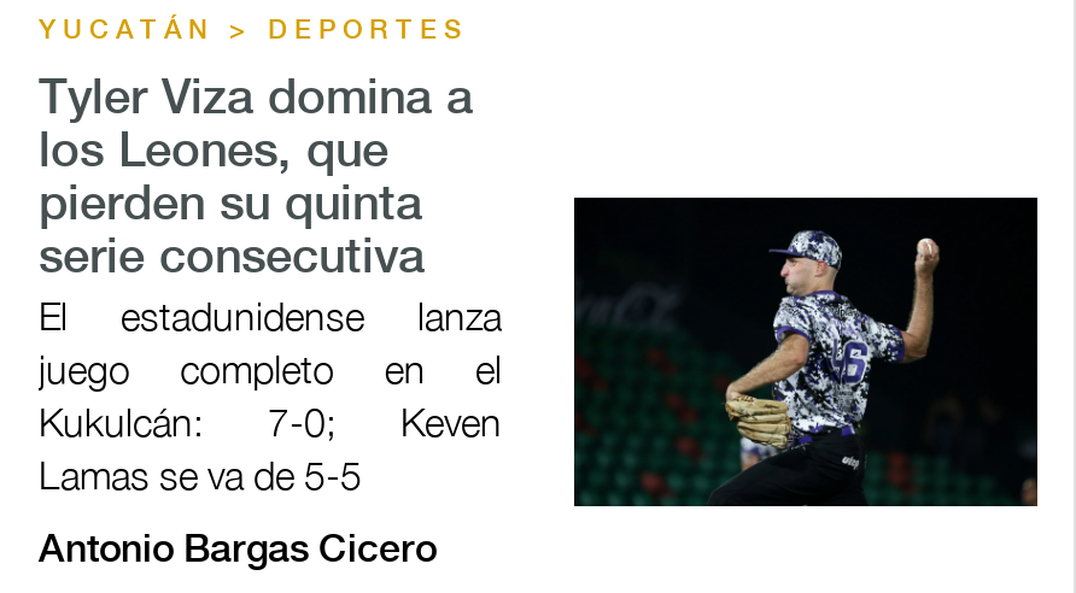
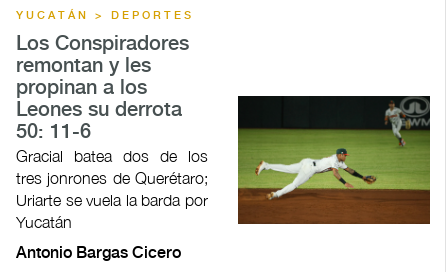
- [image]
- Tyler Viza domina a
- los Leones, que
- pierden su quinta
- serie consecutiva
- El estadunidense lanza
- juego completo en el
- Kukulcán: 7-0; Keven
- Lamas se va de 5-5
+ [image]
+ Los Conspiradores
+ remontan y les
+ propinan a los
+ Leones su derrota
+ 50: 11-6
+ Gracial batea dos de los
+ tres jonrones de Querétaro;
+ Uriarte se vuela la barda por
+ Yucatán
